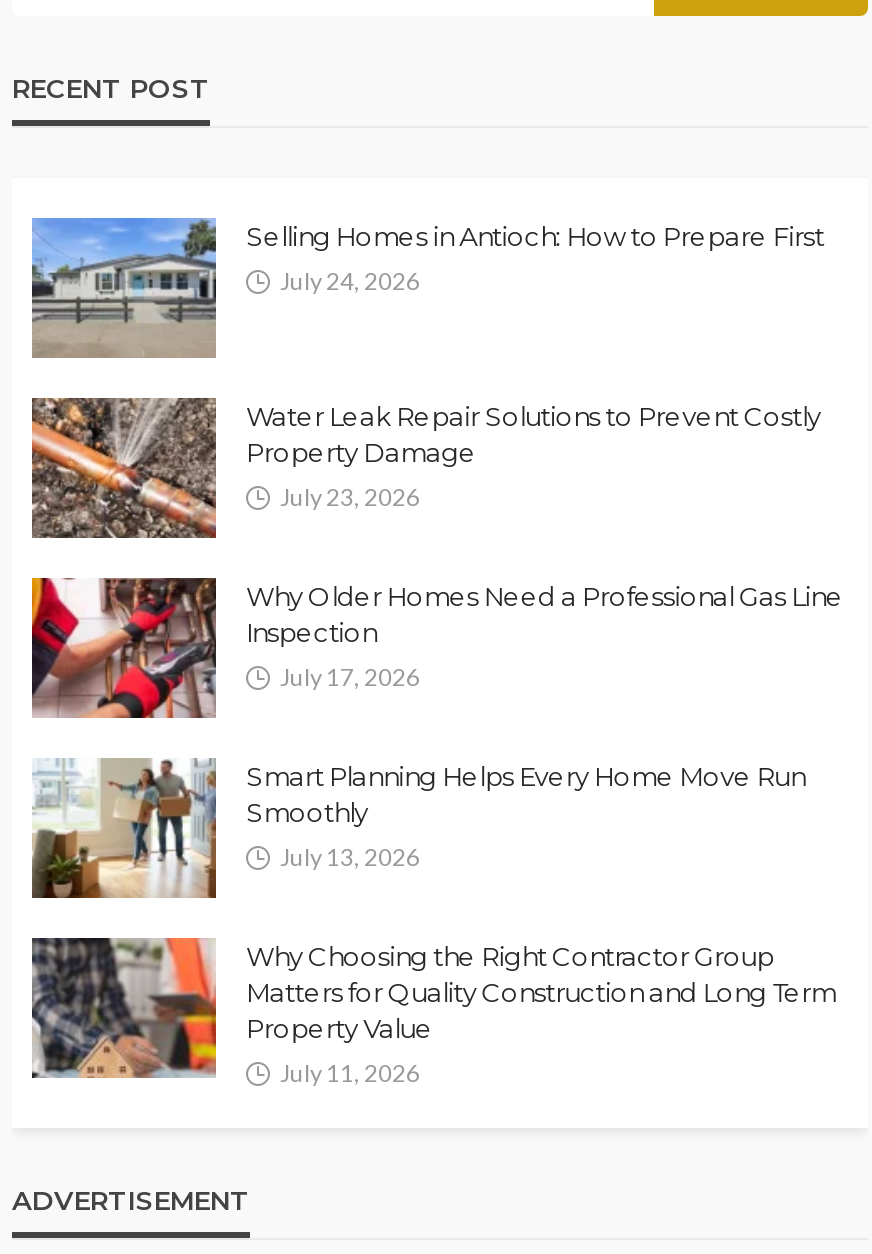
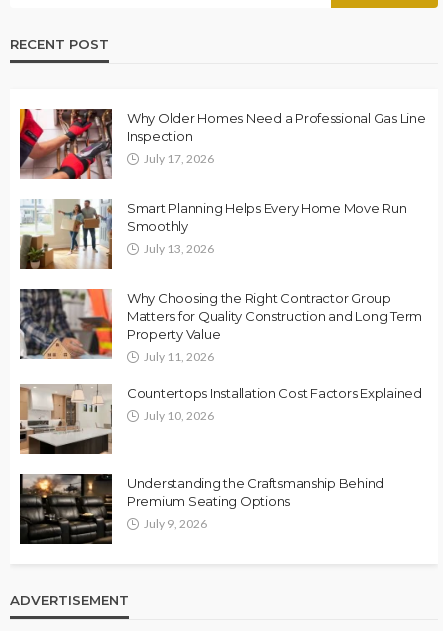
- [image]
- Selling Homes in Antioch: How to Prepare First
- July 24, 2026

- [image]
- Water Leak Repair Solutions to Prevent Costly
- Property Damage
- July 23, 2026

moved up: [image] | Why Older Homes Need a Professional Gas Line | Inspection | ... | Property Value | July 11, 2026

+ [image]
+ Countertops Installation Cost Factors Explained
+ July 10, 2026

+ [image]
+ Understanding the Craftsmanship Behind
+ Premium Seating Options
+ July 9, 2026
